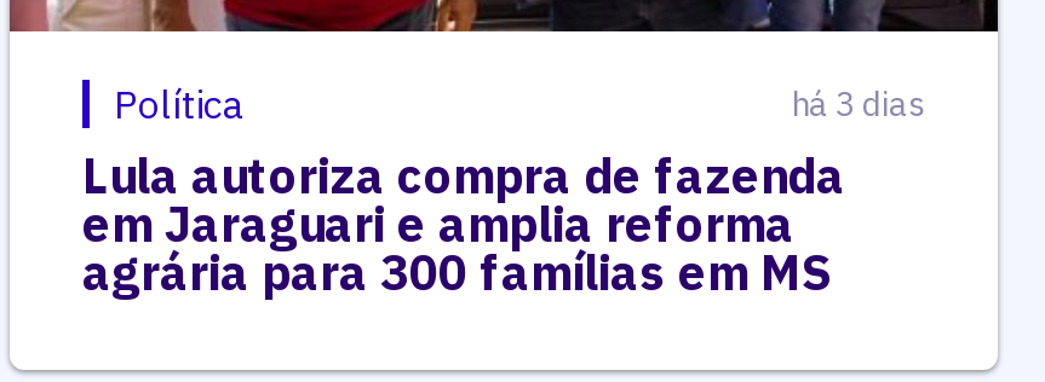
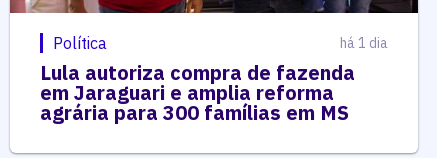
- há 3 dias
+ há 1 dia
